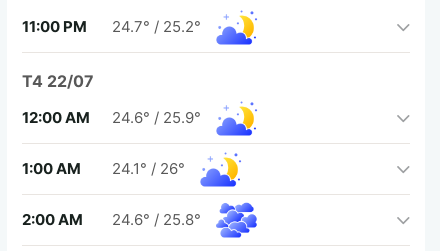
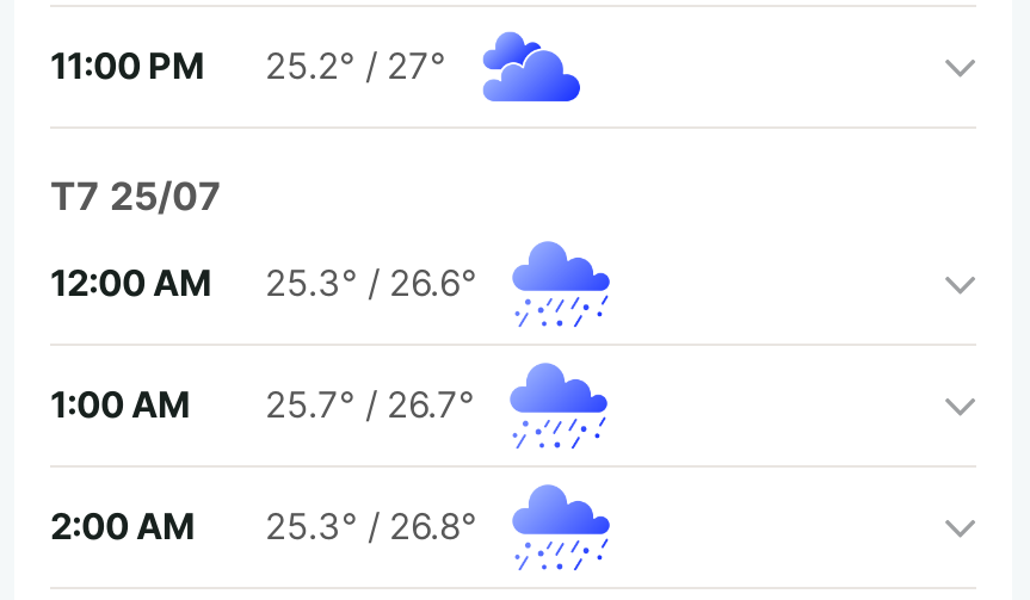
- [image]
- 11:00 PM 24.7° / 25.2°
+ [image]
+ 11:00 PM 25.2° / 27°

- T4 22/07
+ T7 25/07

- [image]
- 12:00 AM 24.6° / 25.9°
+ [image]
+ 12:00 AM 25.3° / 26.6°

- [image]
- 1:00 AM 24.1° / 26°
+ [image]
+ 1:00 AM 25.7° / 26.7°

- [image]
- 2:00 AM 24.6° / 25.8°
+ [image]
+ 2:00 AM 25.3° / 26.8°
